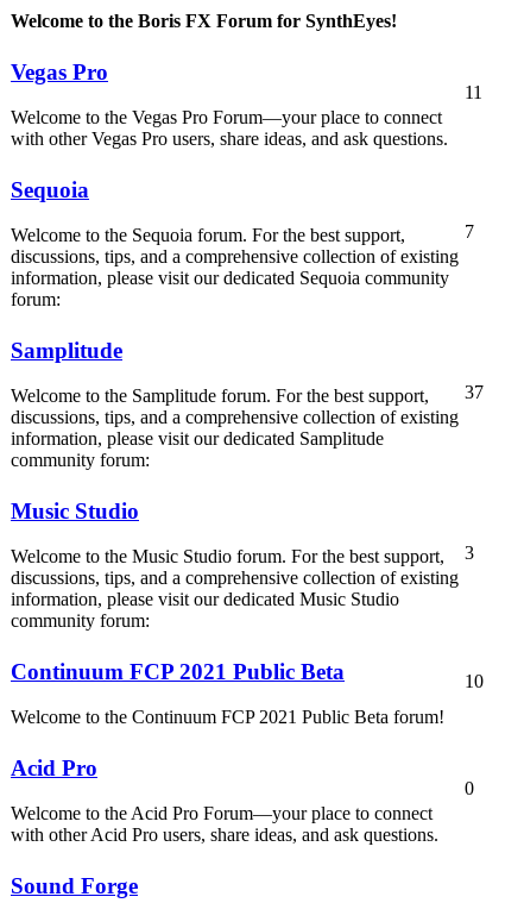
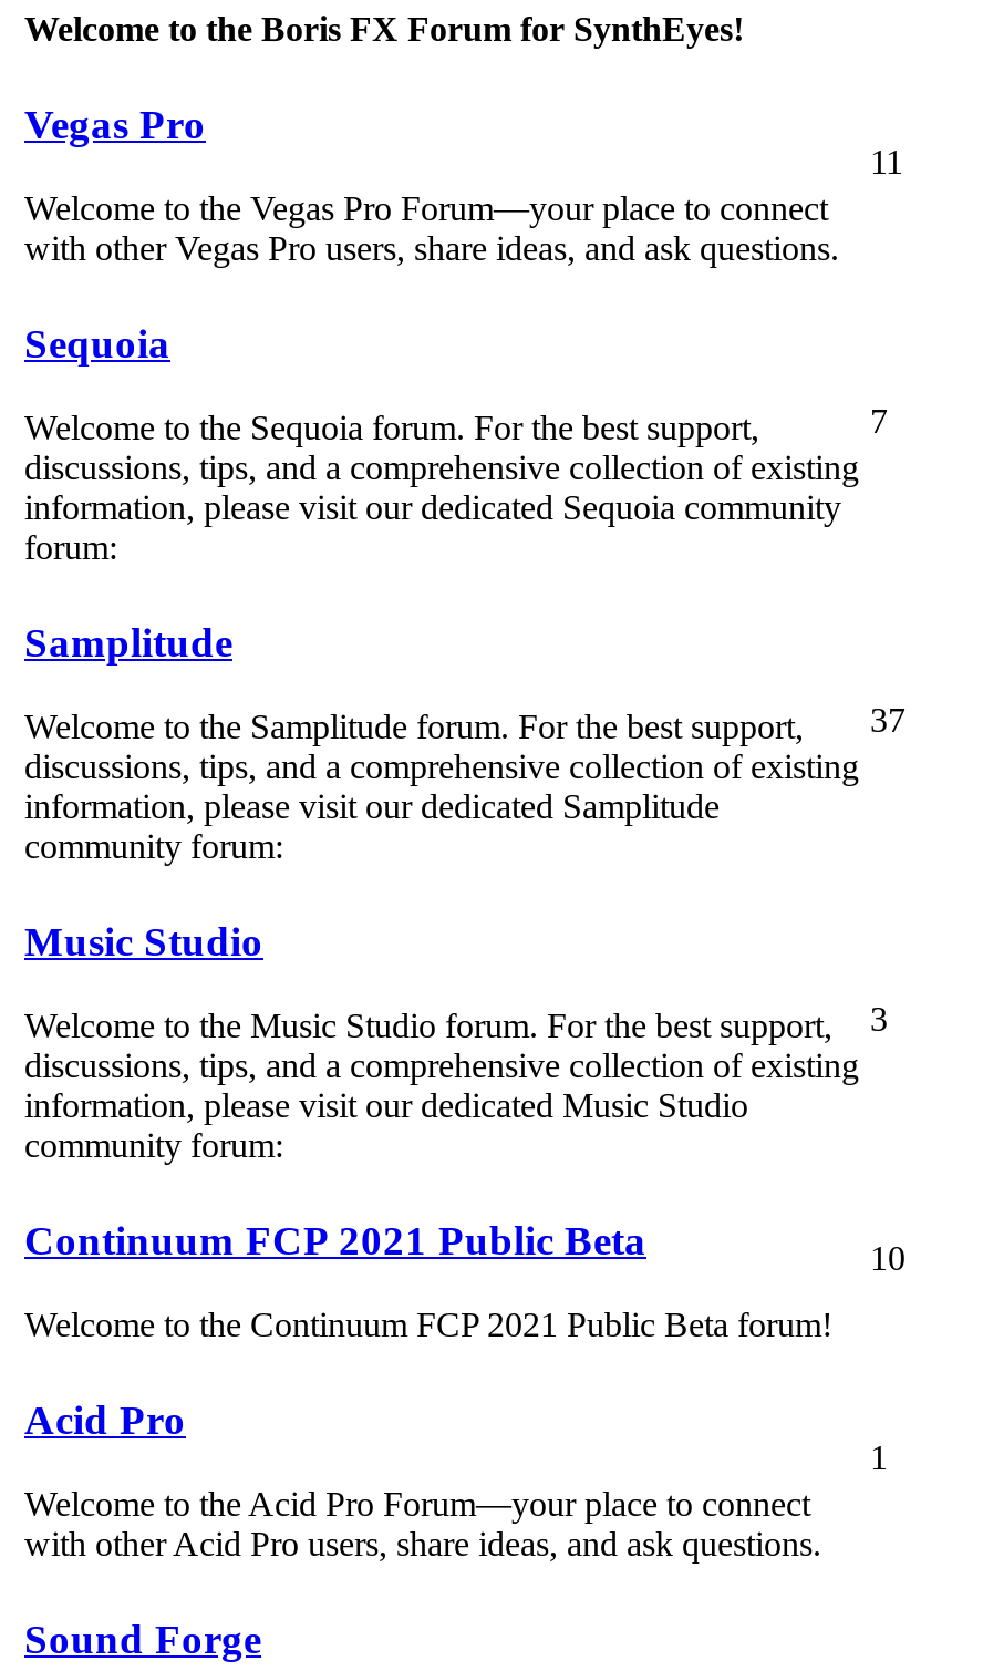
- 0
+ 1
